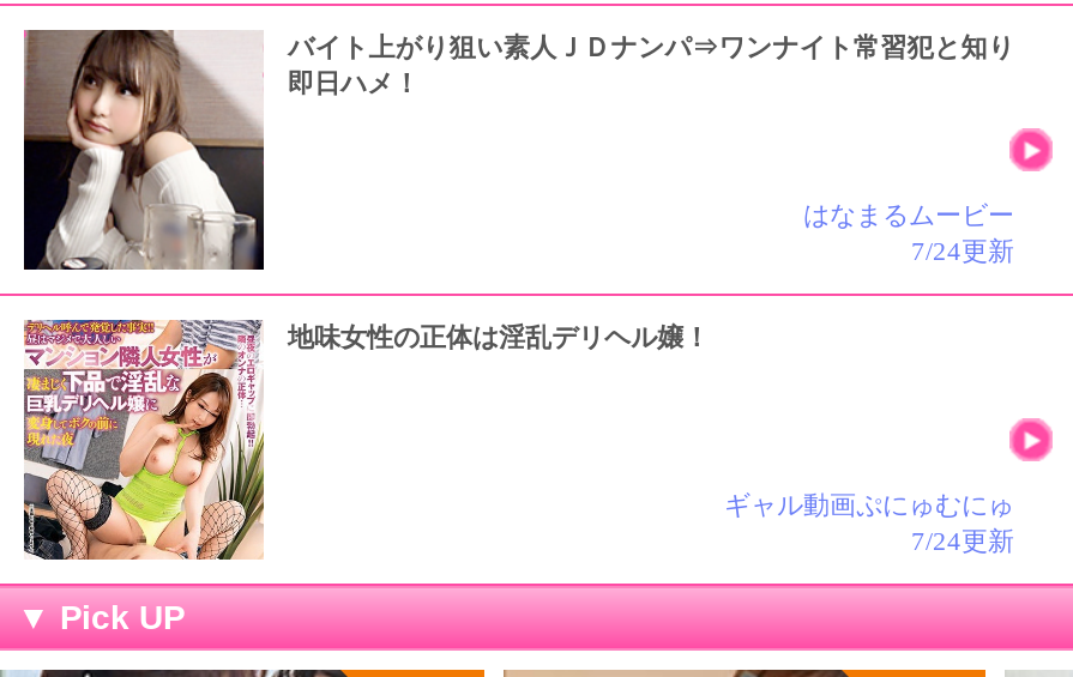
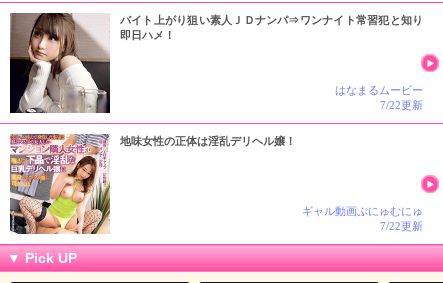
- 7/24更新
+ 7/22更新

- 7/24更新
+ 7/22更新
